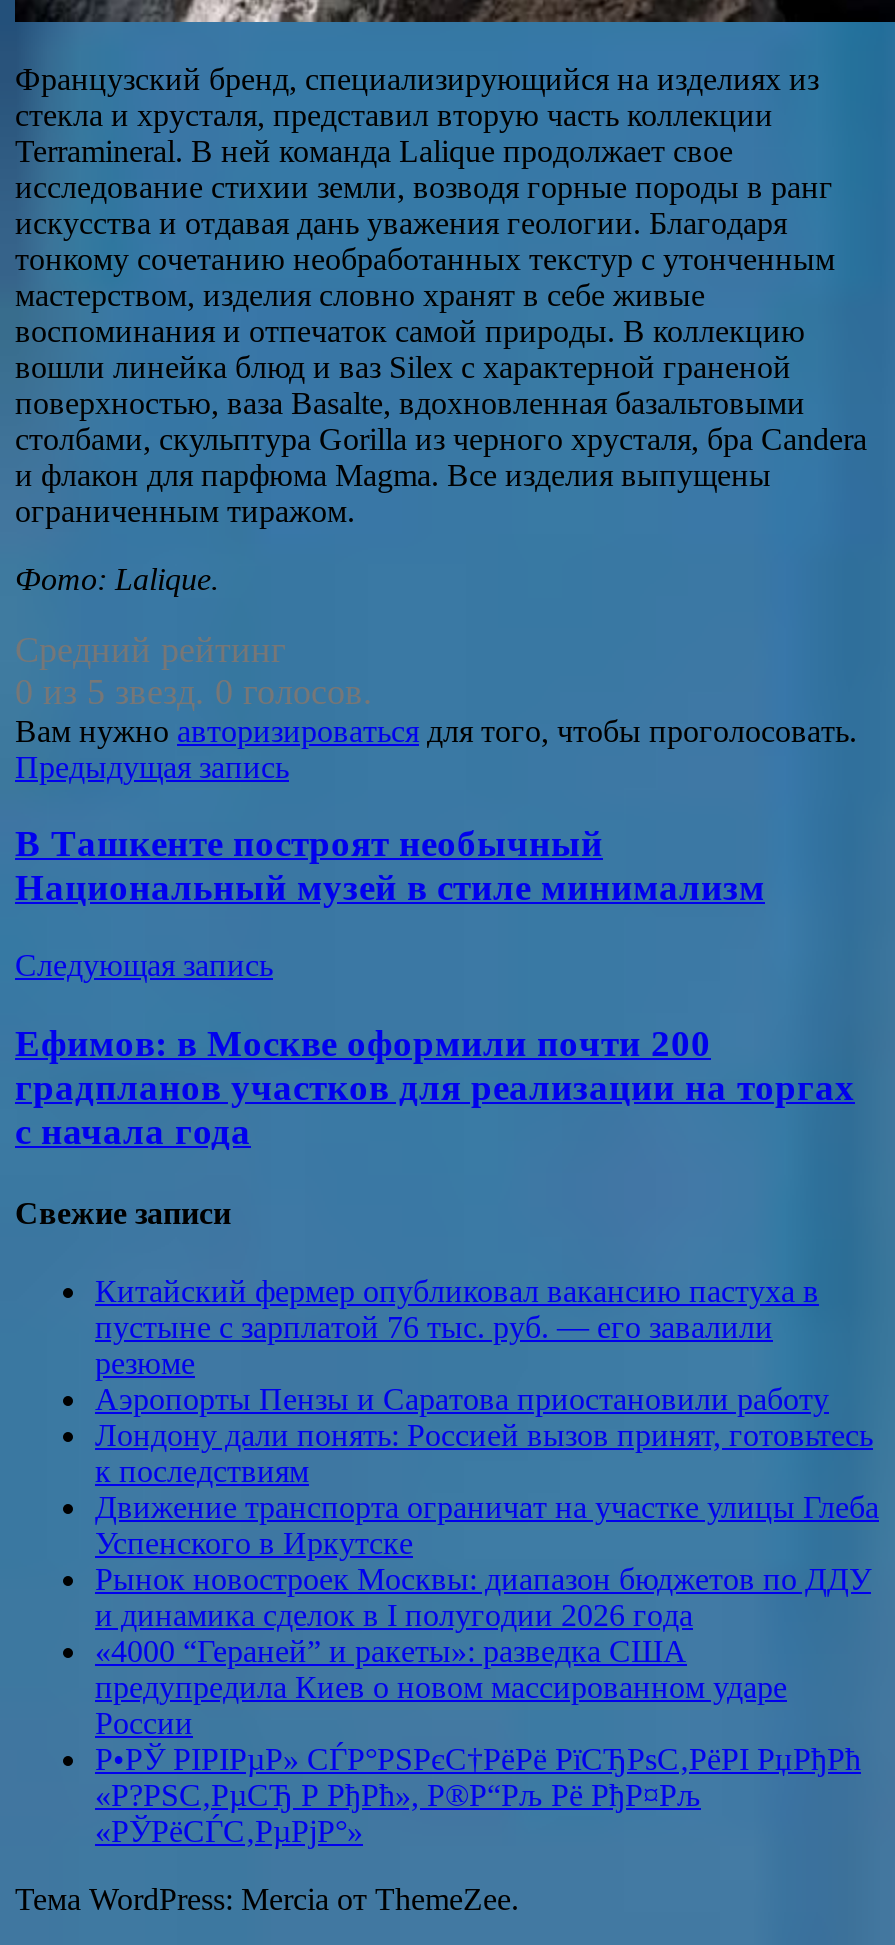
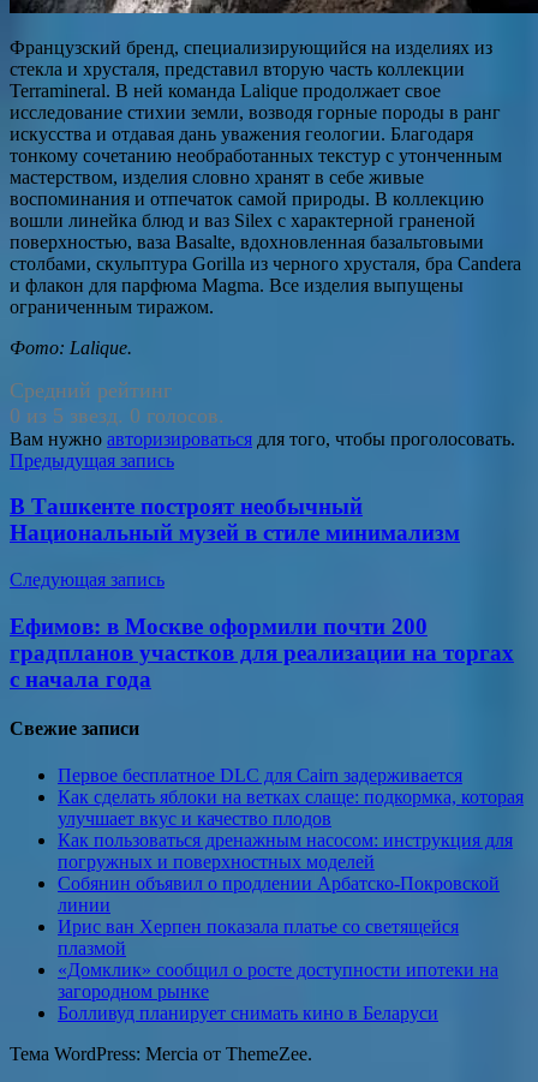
- Китайский фермер опубликовал вакансию пастуха в
- пустыне с зарплатой 76 тыс. руб. — его завалили
- резюме
- Аэропорты Пензы и Саратова приостановили работу
- Лондону дали понять: Россией вызов принят, готовьтесь
- к последствиям
- Движение транспорта ограничат на участке улицы Глеба
- Успенского в Иркутске
- Рынок новостроек Москвы: диапазон бюджетов по ДДУ
- и динамика сделок в I полугодии 2026 года
- «4000 “Гераней” и ракеты»: разведка США
- предупредила Киев о новом массированном ударе
- России
- Р•РЎ РІРІРµР» СЃР°РЅРєС†РёРё РїСЂРѕС‚РёРІ РџРђРћ
- «Р?РЅС‚РµСЂ Р РђРћ», Р®Р“Рљ Рё РђР¤Рљ
- «РЎРёСЃС‚РµРјР°»
+ Первое бесплатное DLC для Cairn задерживается
+ Как сделать яблоки на ветках слаще: подкормка, которая
+ улучшает вкус и качество плодов
+ Как пользоваться дренажным насосом: инструкция для
+ погружных и поверхностных моделей
+ Собянин объявил о продлении Арбатско-Покровской
+ линии
+ Ирис ван Херпен показала платье со светящейся
+ плазмой
+ «Домклик» сообщил о росте доступности ипотеки на
+ загородном рынке
+ Болливуд планирует снимать кино в Беларуси
